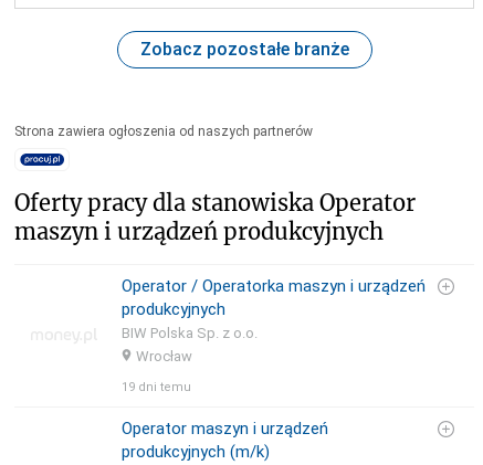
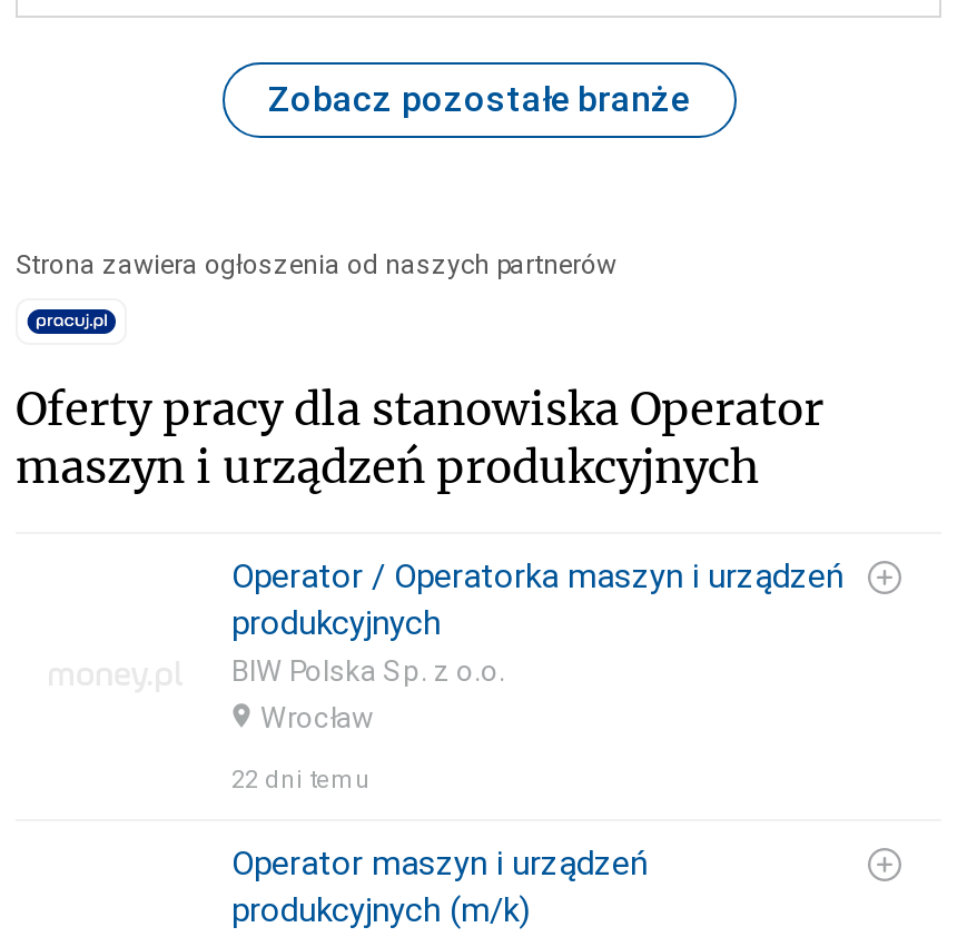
- 19 dni temu
+ 22 dni temu
